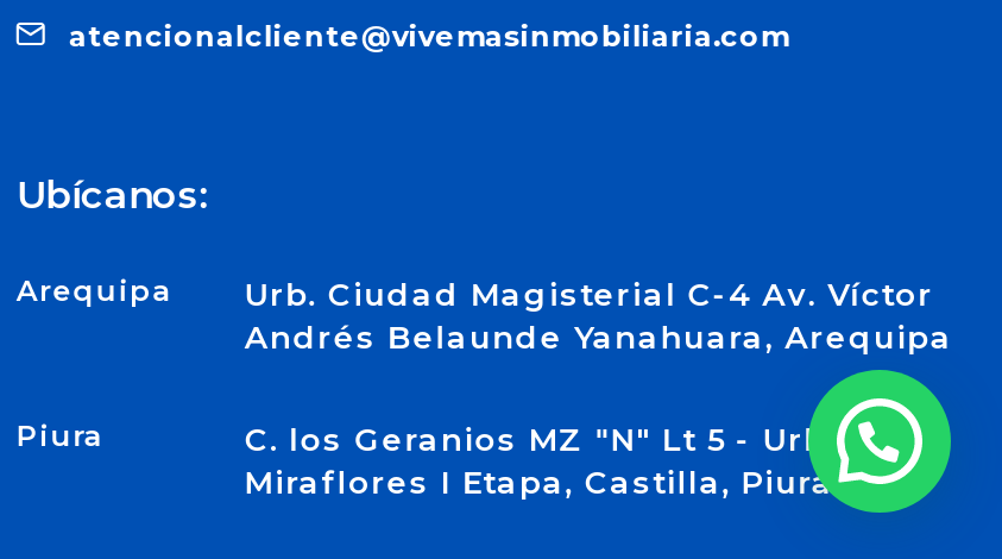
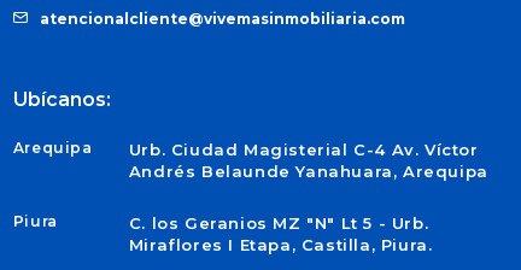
- [image]
